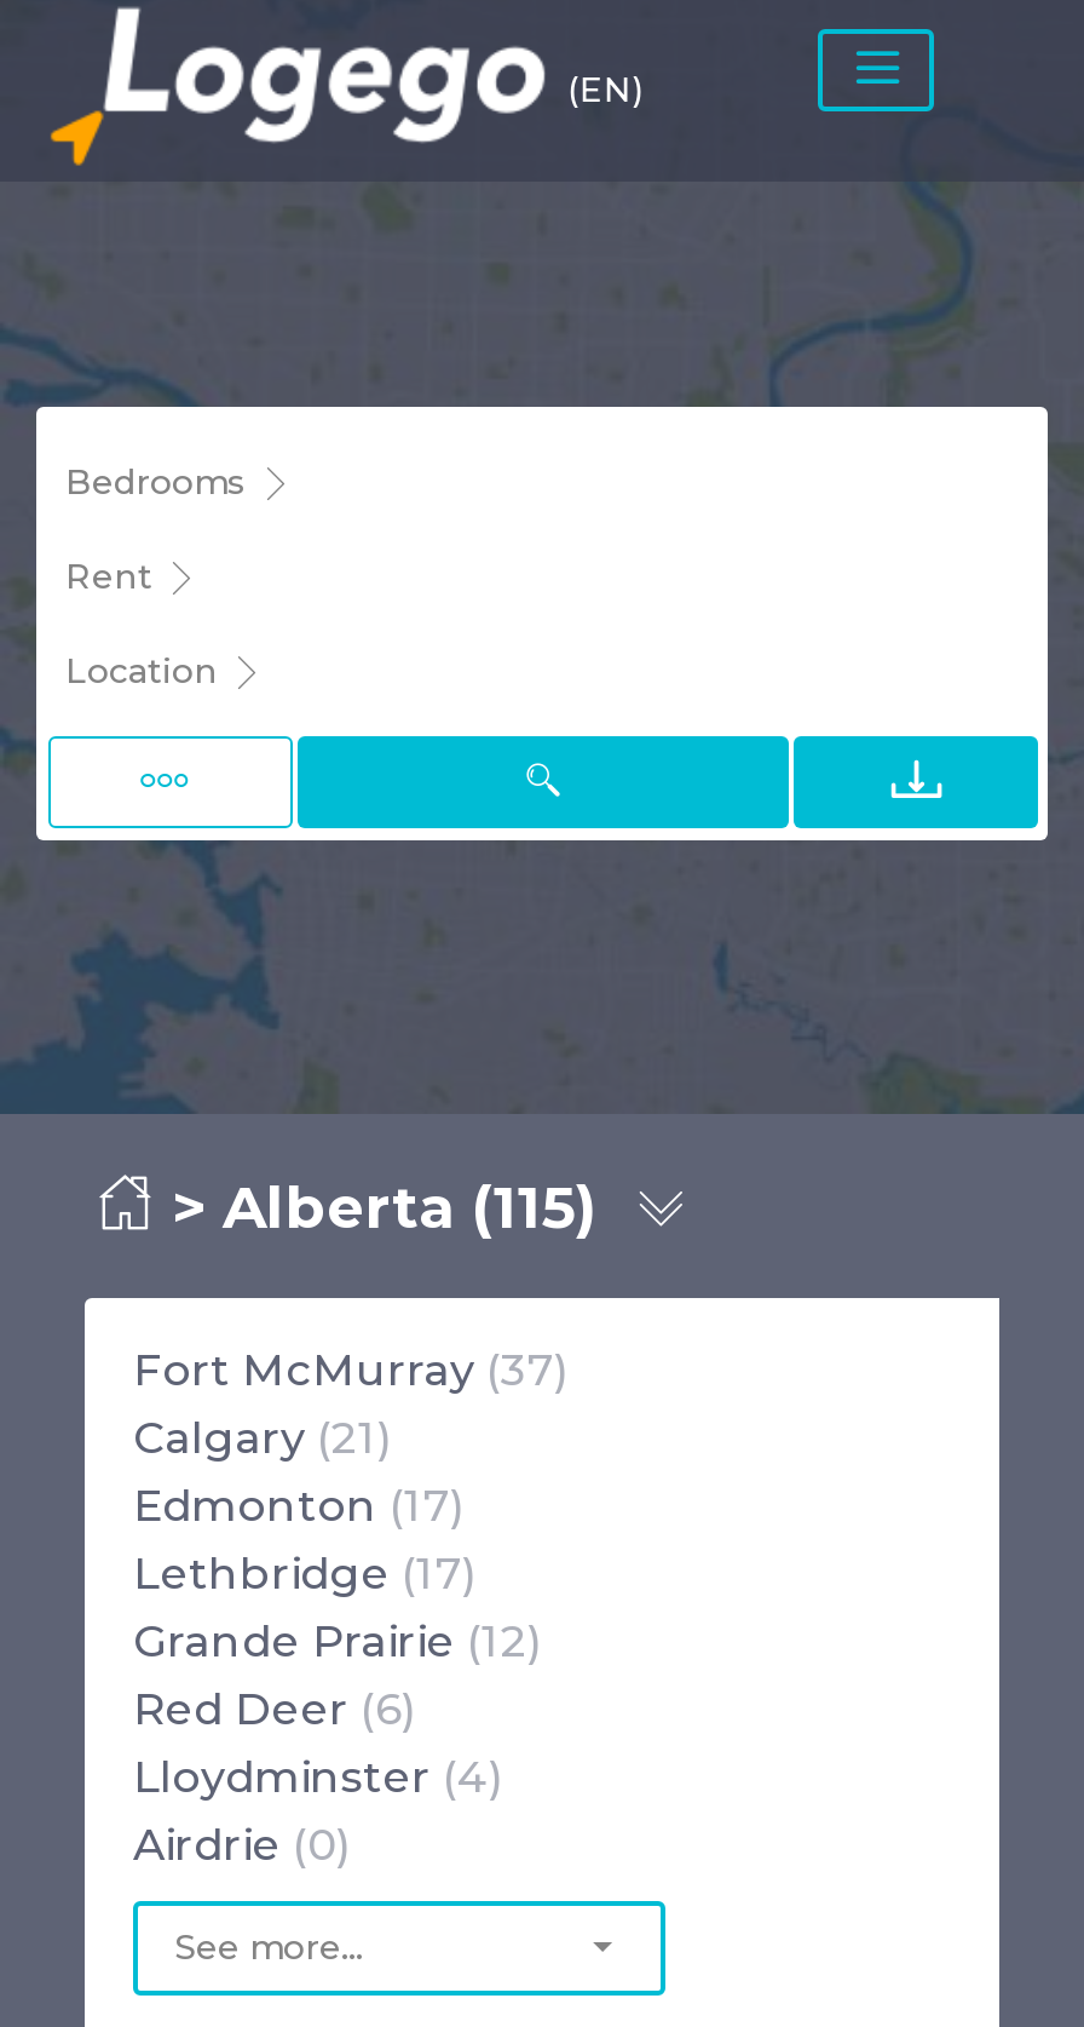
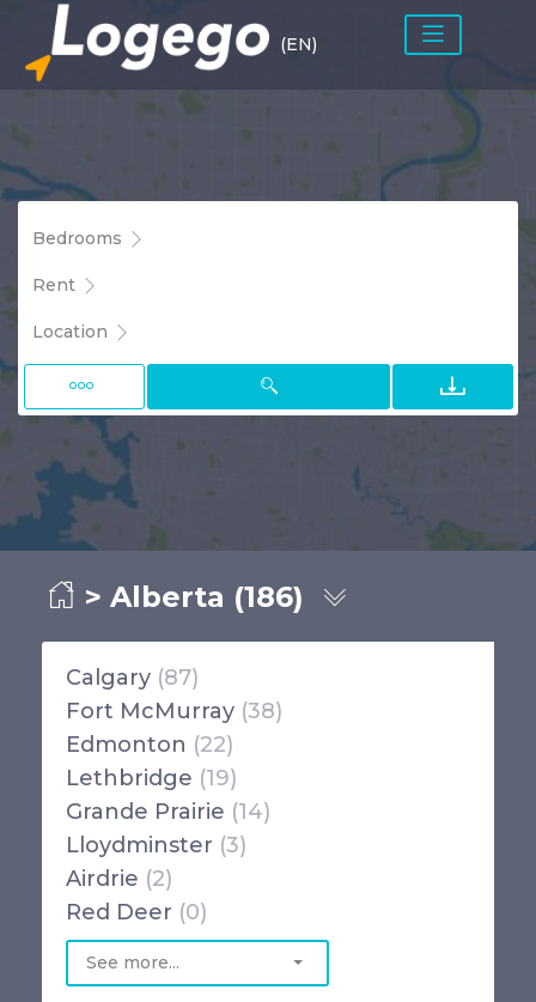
- > Alberta (115)
+ > Alberta (186)

- Fort McMurray (37)
- Calgary (21)
- Edmonton (17)
- Lethbridge (17)
- Grande Prairie (12)
- Red Deer (6)
- Lloydminster (4)
- Airdrie (0)
+ Calgary (87)
+ Fort McMurray (38)
+ Edmonton (22)
+ Lethbridge (19)
+ Grande Prairie (14)
+ Lloydminster (3)
+ Airdrie (2)
+ Red Deer (0)
